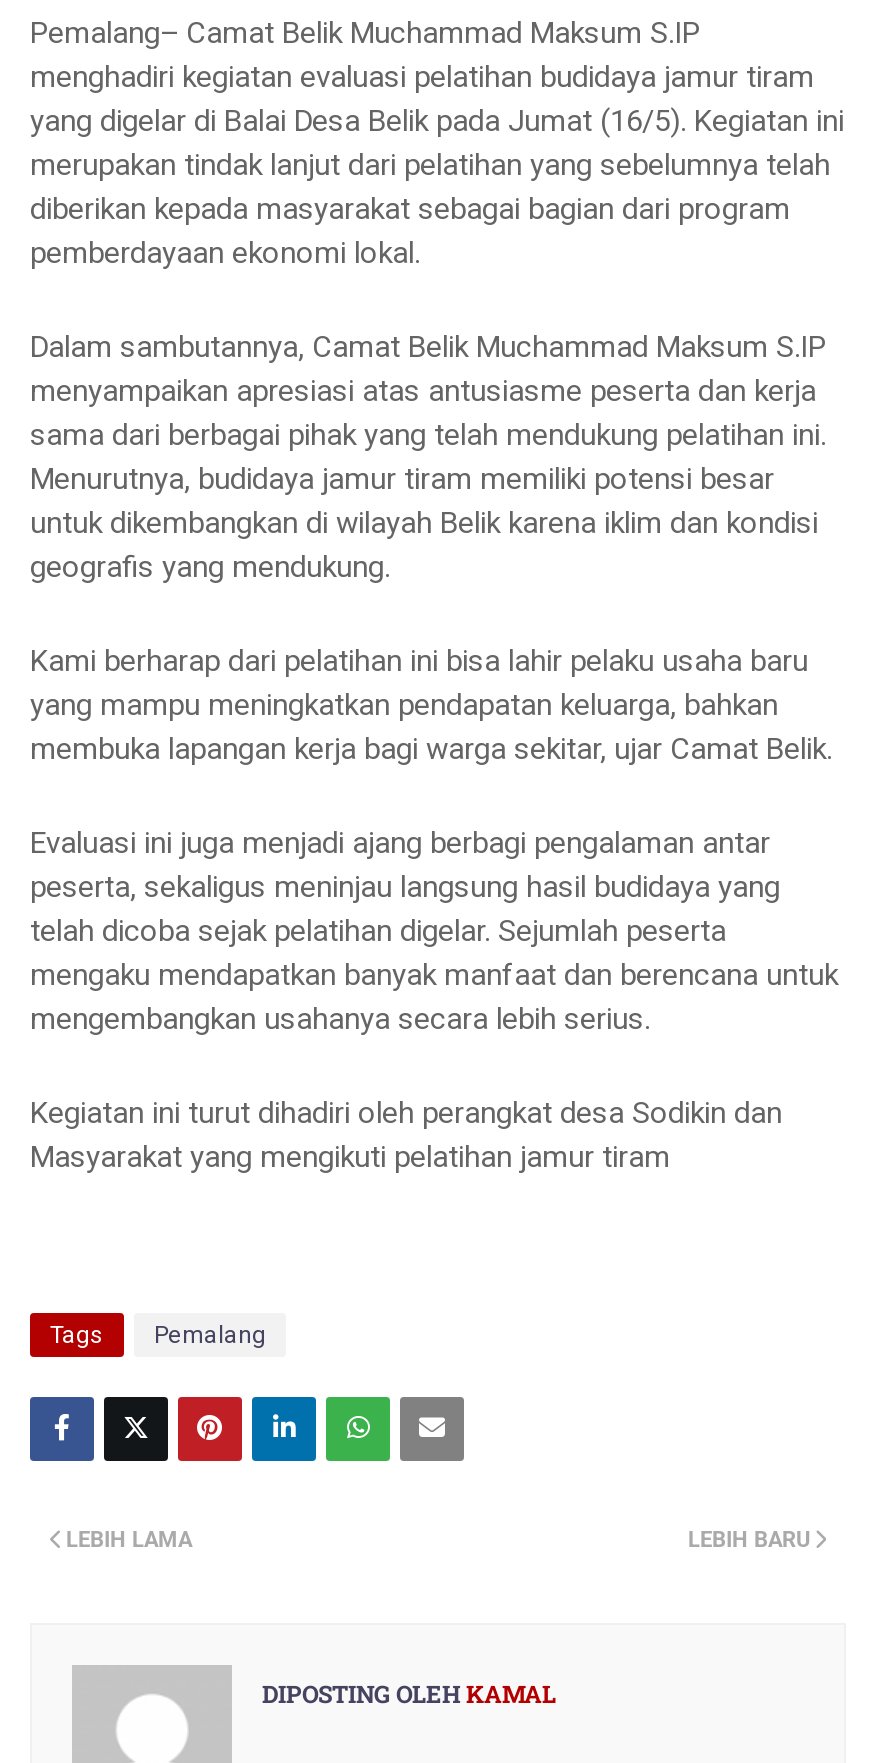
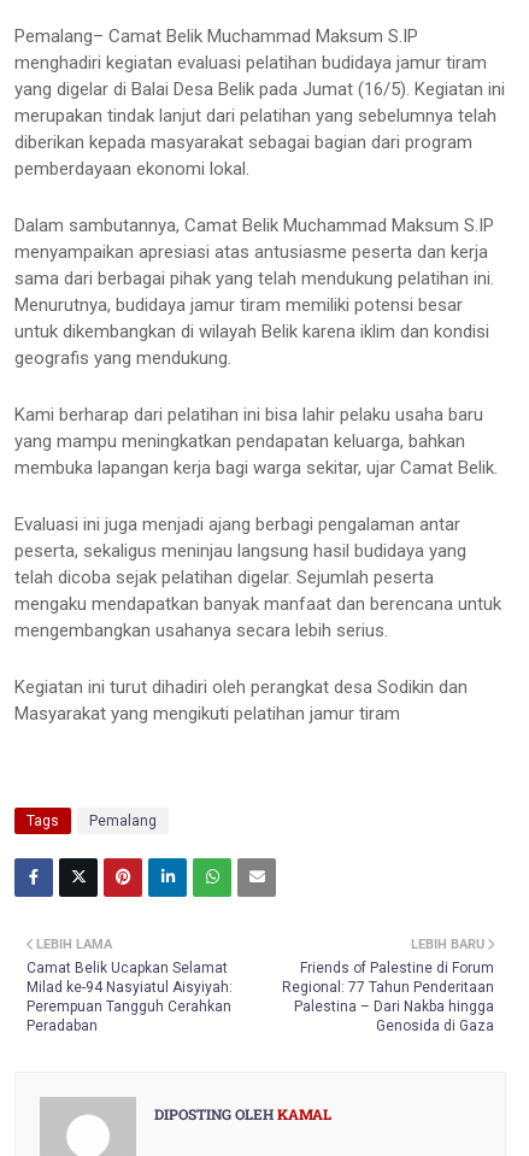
+ Camat Belik Ucapkan Selamat
+ Milad ke-94 Nasyiatul Aisyiyah:
+ Perempuan Tangguh Cerahkan
+ Peradaban

+ Friends of Palestine di Forum
+ Regional: 77 Tahun Penderitaan
+ Palestina – Dari Nakba hingga
+ Genosida di Gaza
